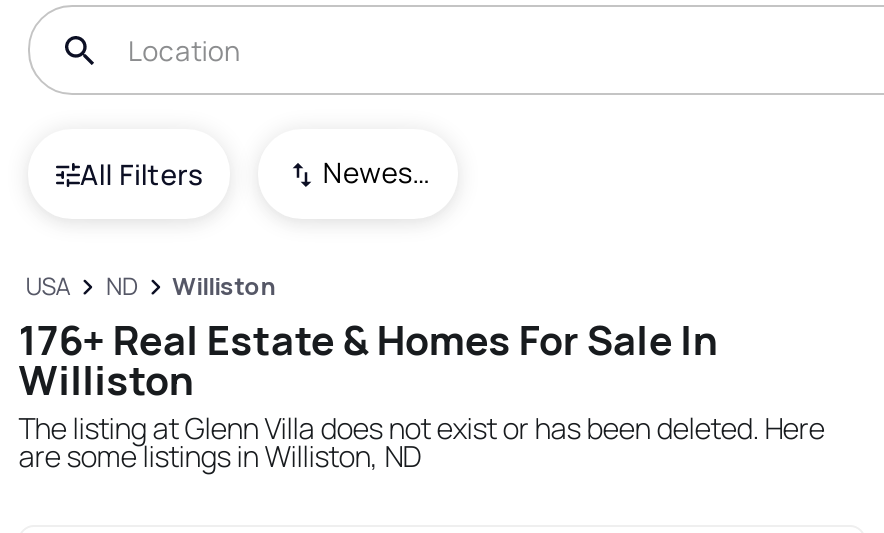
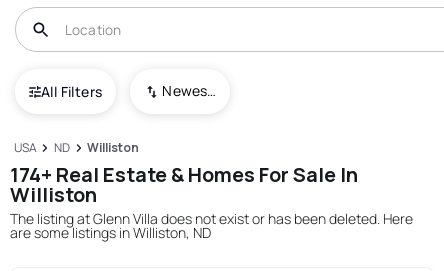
- 176+ Real Estate & Homes For Sale In
+ 174+ Real Estate & Homes For Sale In
